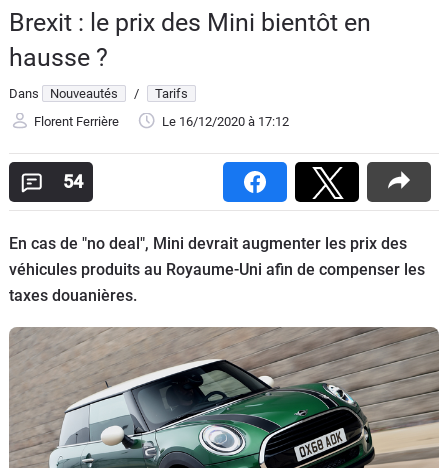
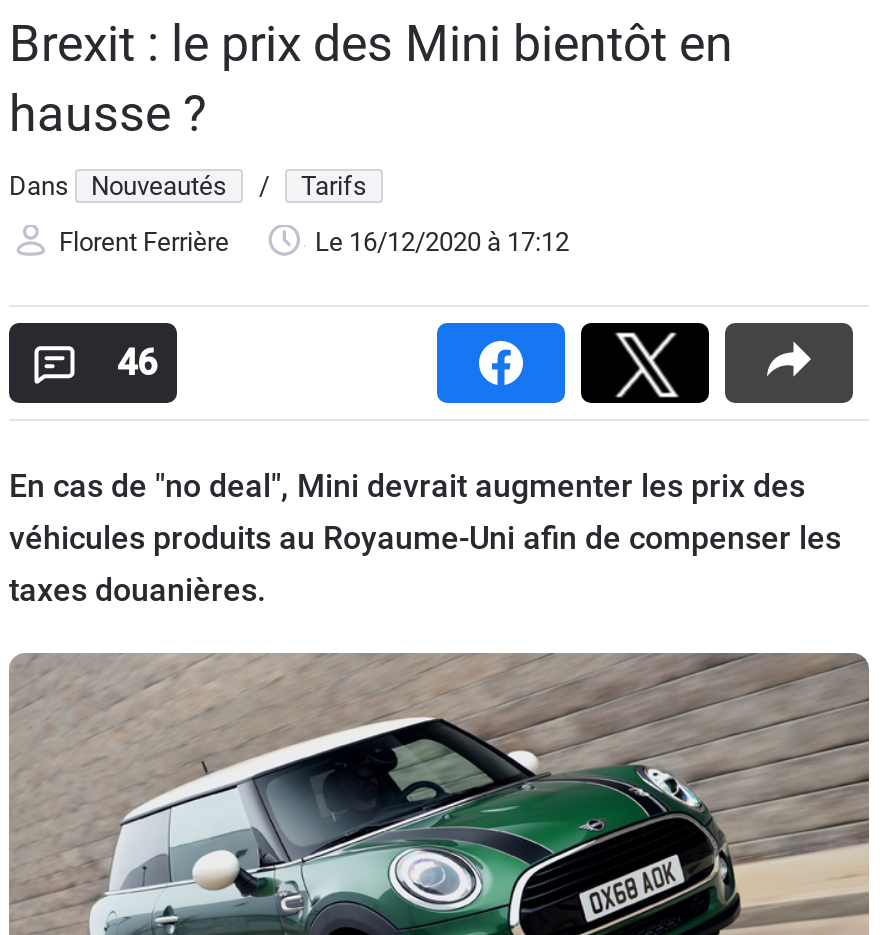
- 54
+ 46
